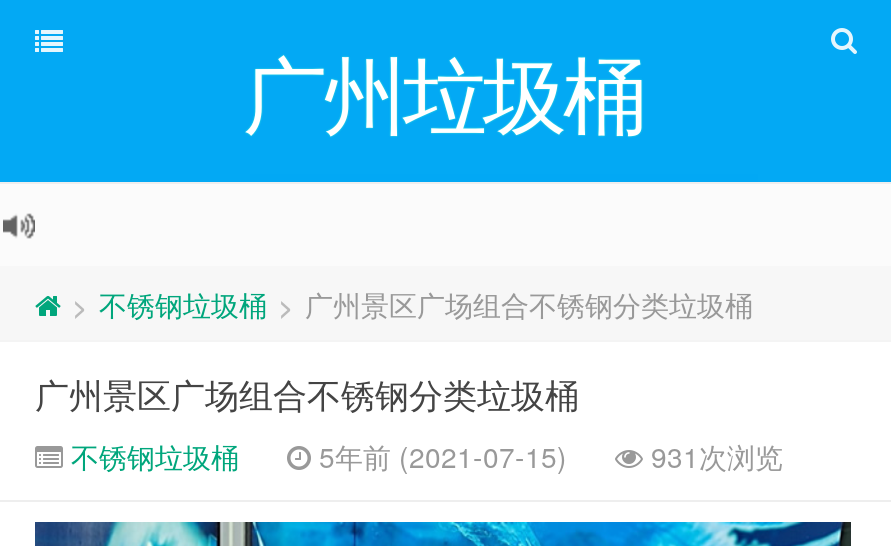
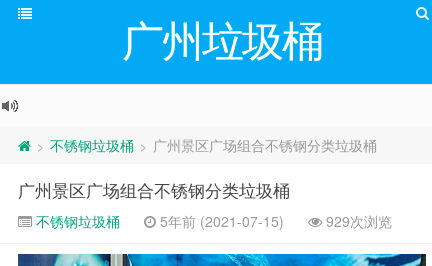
- 不锈钢垃圾桶 5年前 (2021-07-15) 931次浏览
+ 不锈钢垃圾桶 5年前 (2021-07-15) 929次浏览
